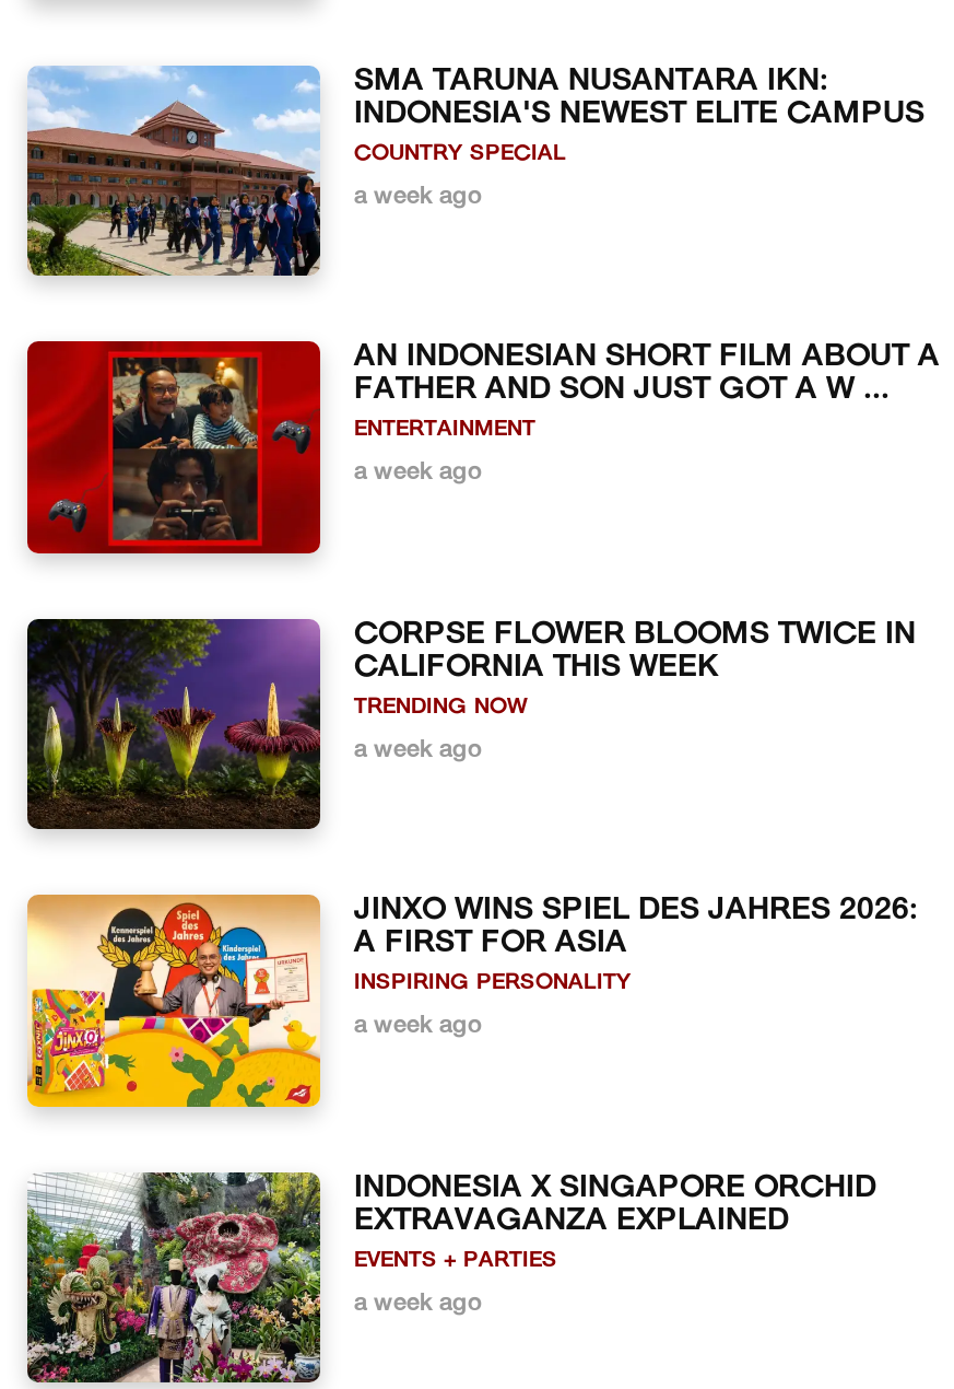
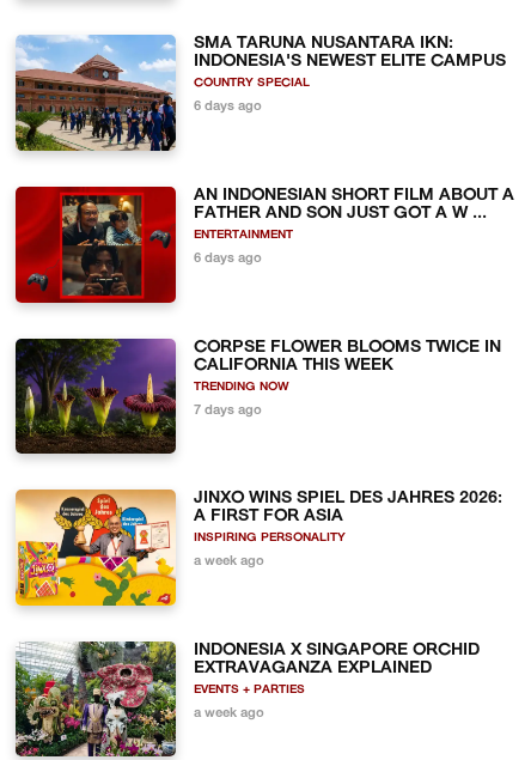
- a week ago
+ 6 days ago

- a week ago
+ 6 days ago

- a week ago
+ 7 days ago
